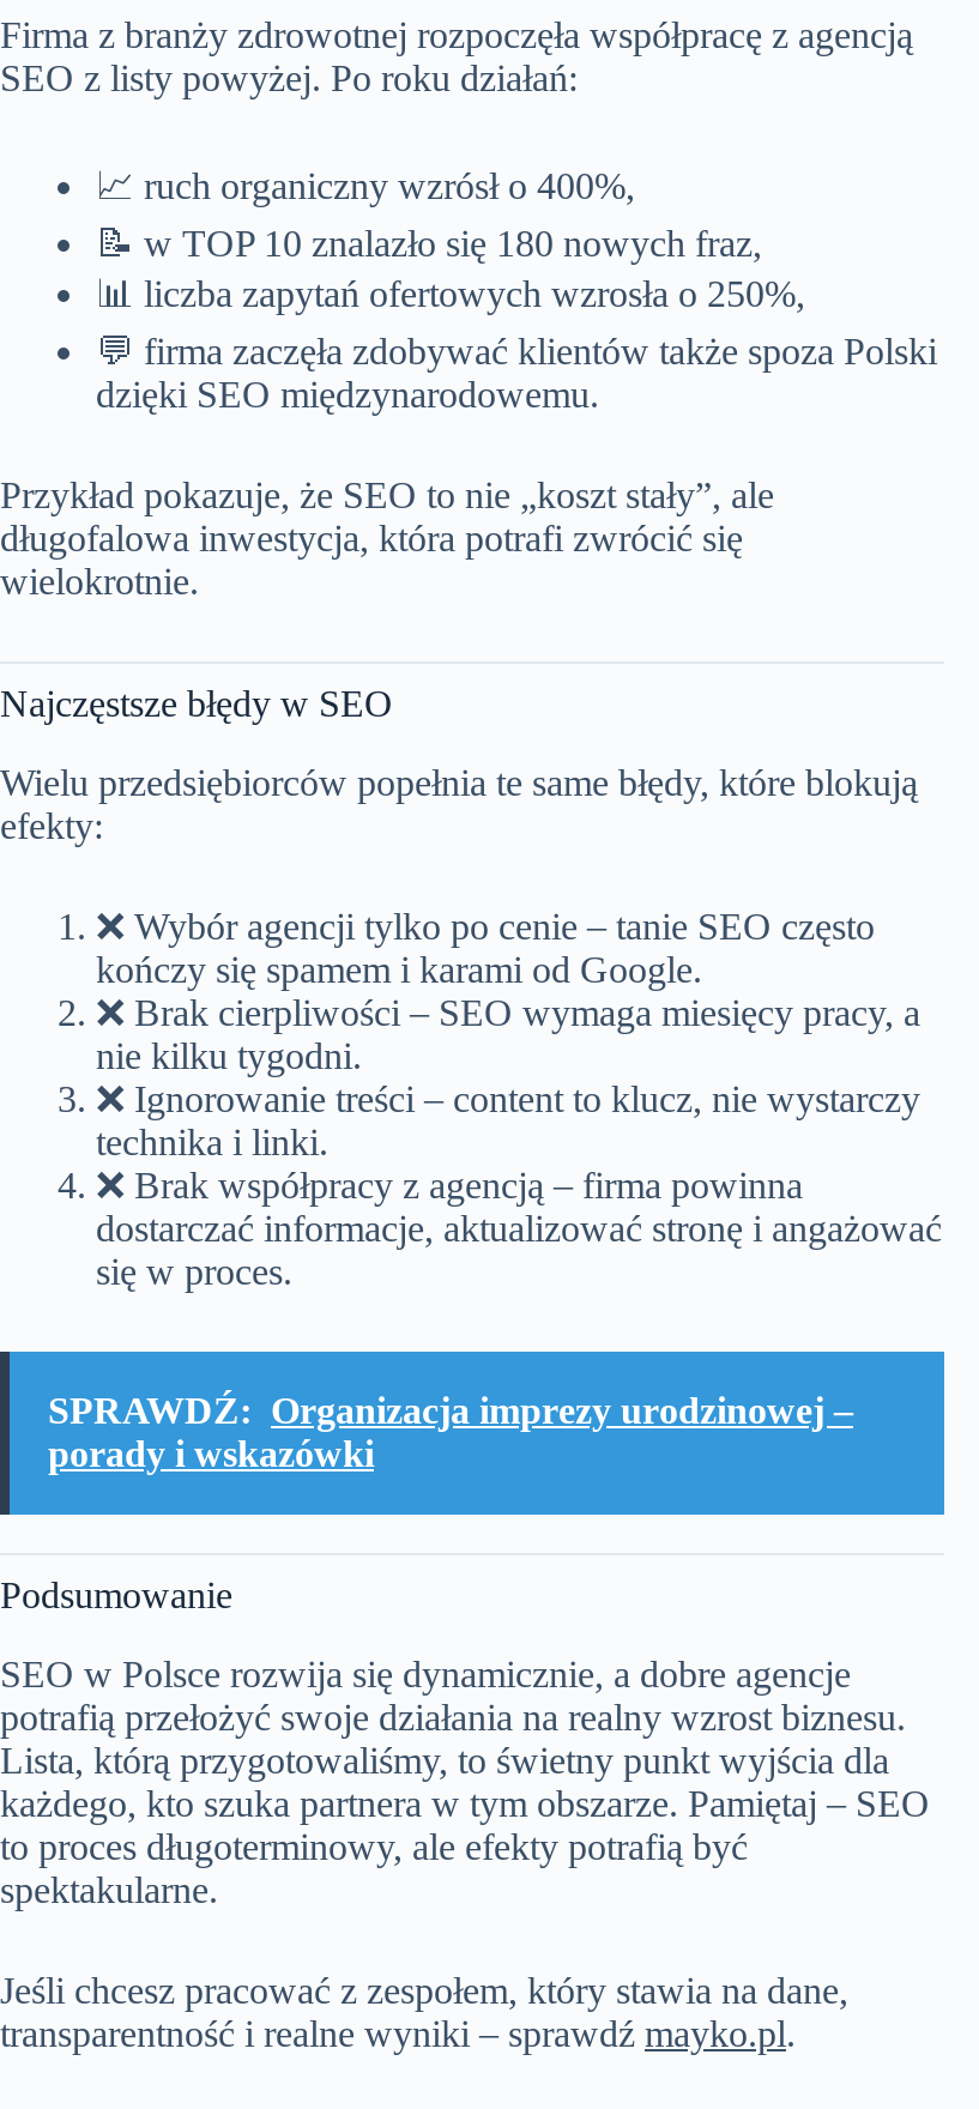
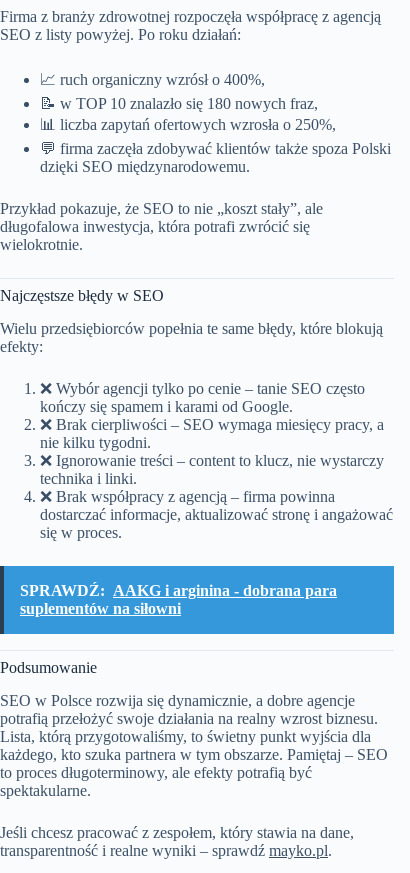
- SPRAWDŹ: Organizacja imprezy urodzinowej –
- porady i wskazówki
+ SPRAWDŹ: AAKG i arginina - dobrana para
+ suplementów na siłowni
